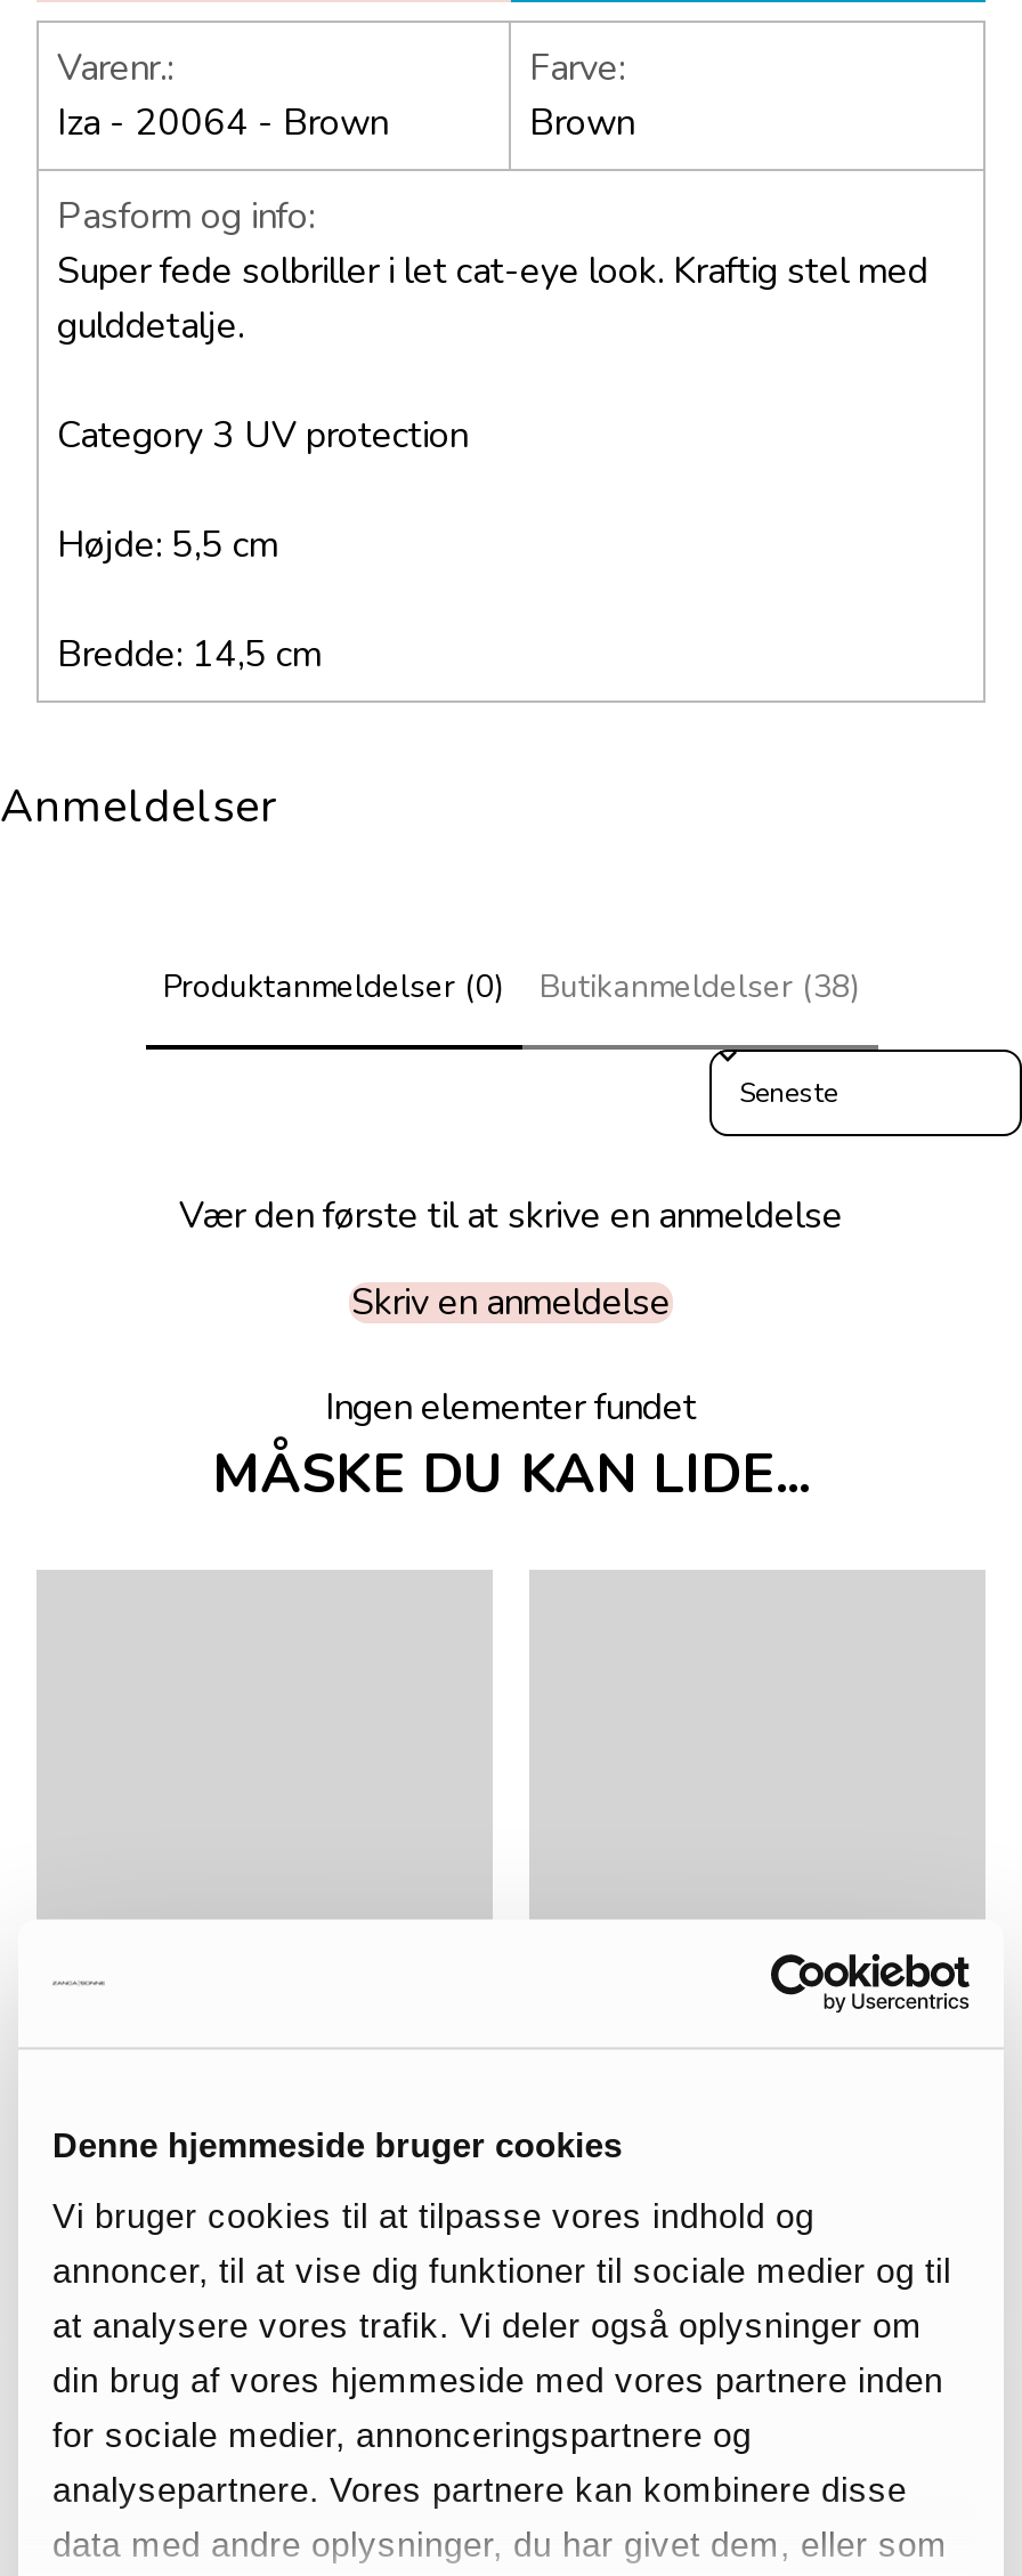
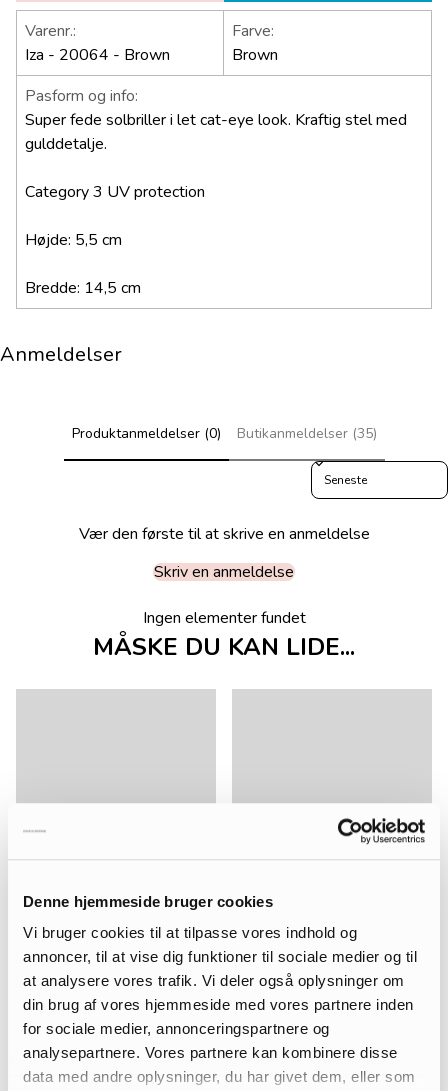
- Butikanmeldelser (38)
+ Butikanmeldelser (35)
